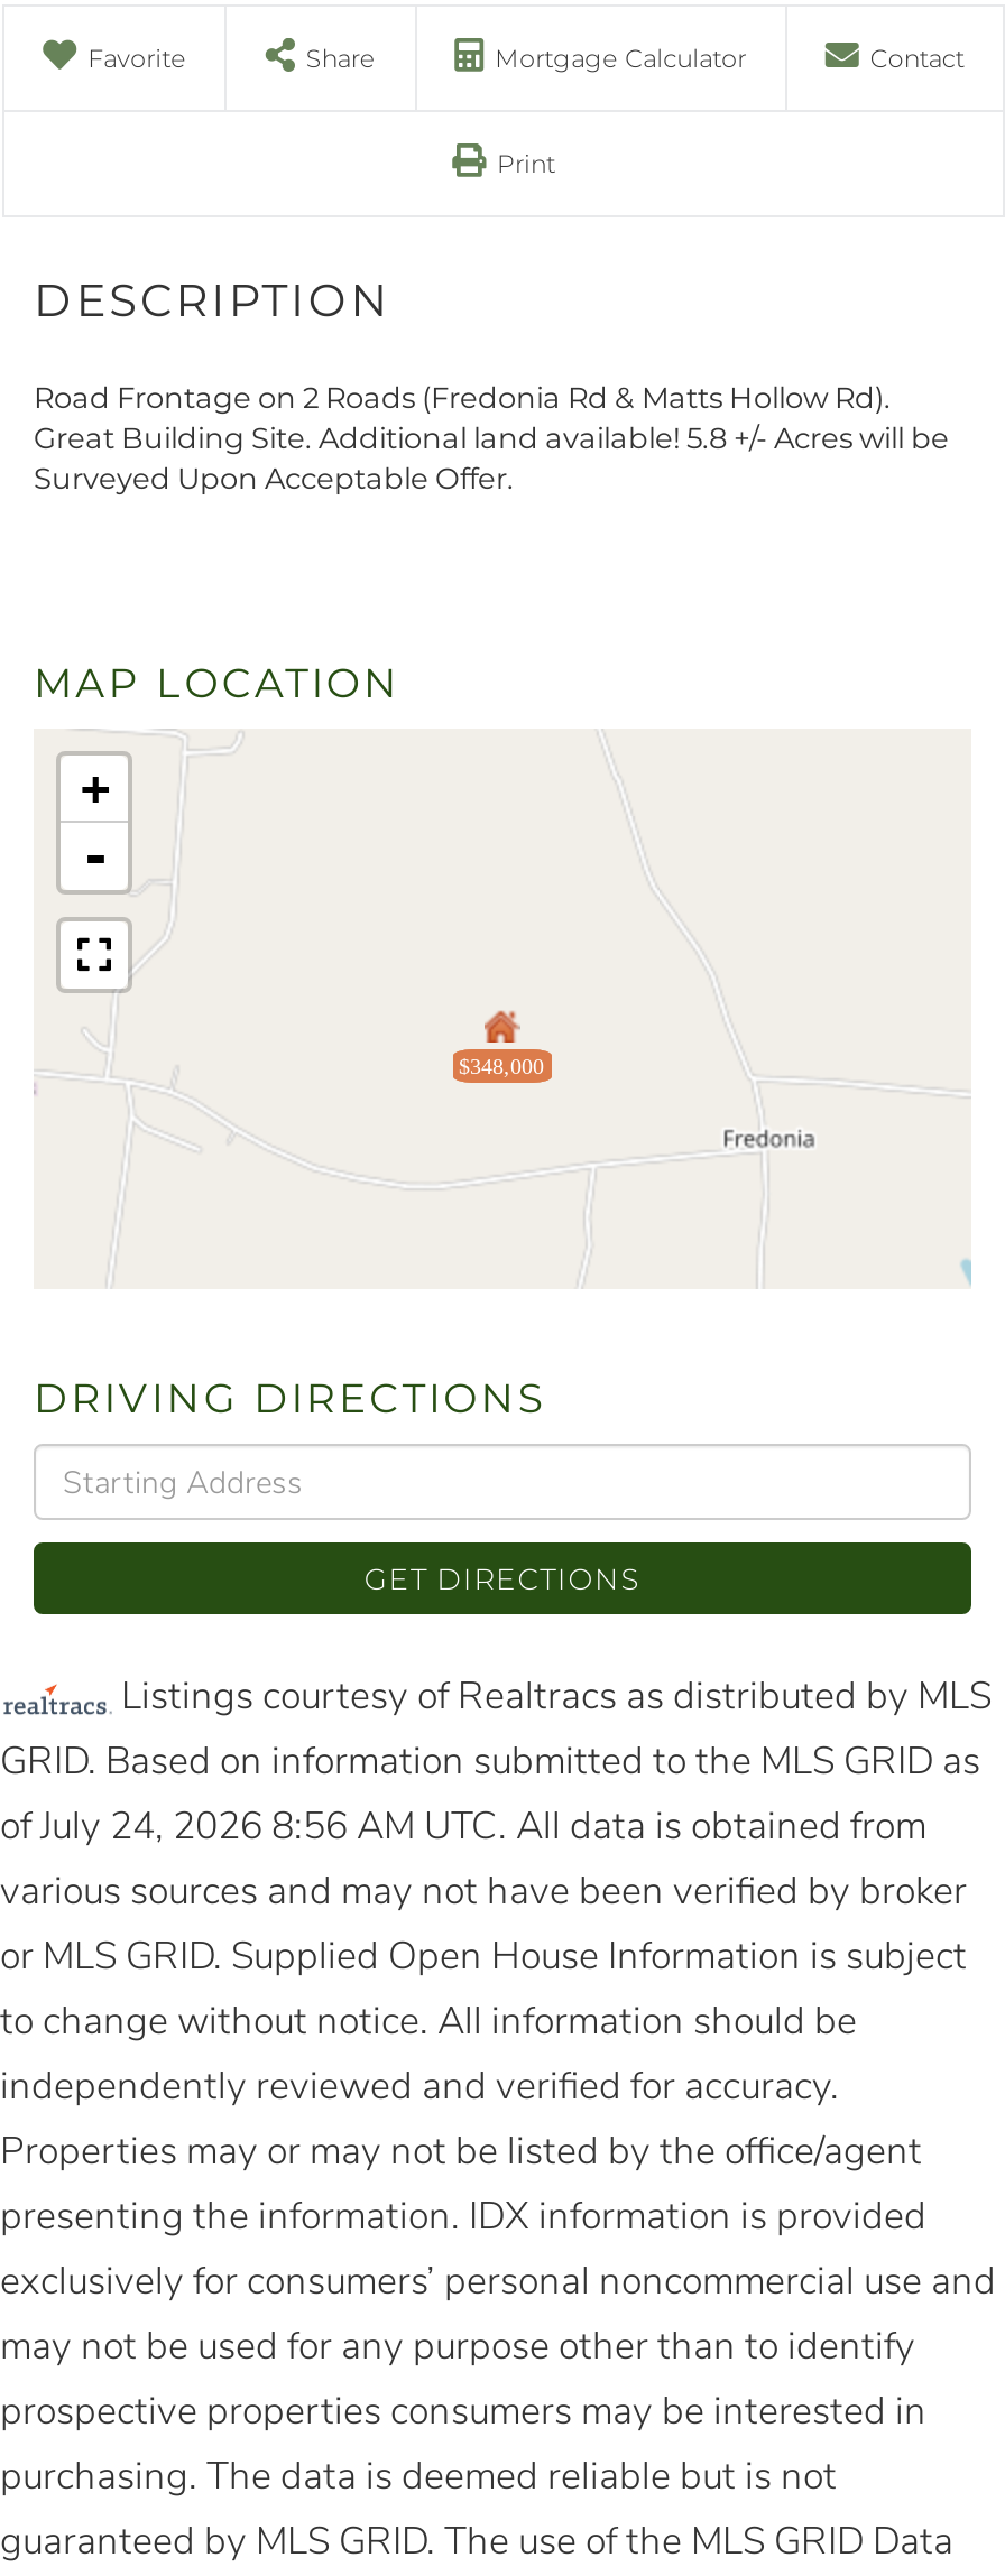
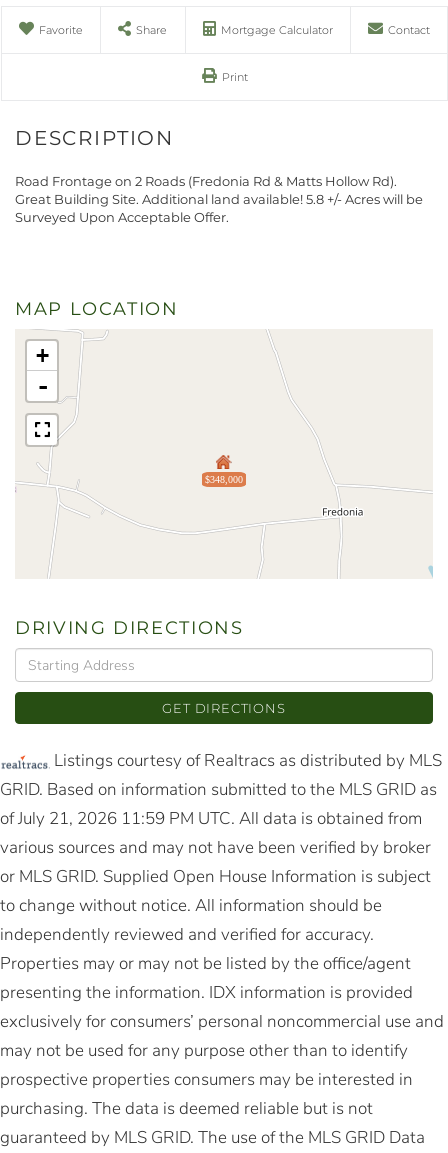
- of July 24, 2026 8:56 AM UTC. All data is obtained from
+ of July 21, 2026 11:59 PM UTC. All data is obtained from
